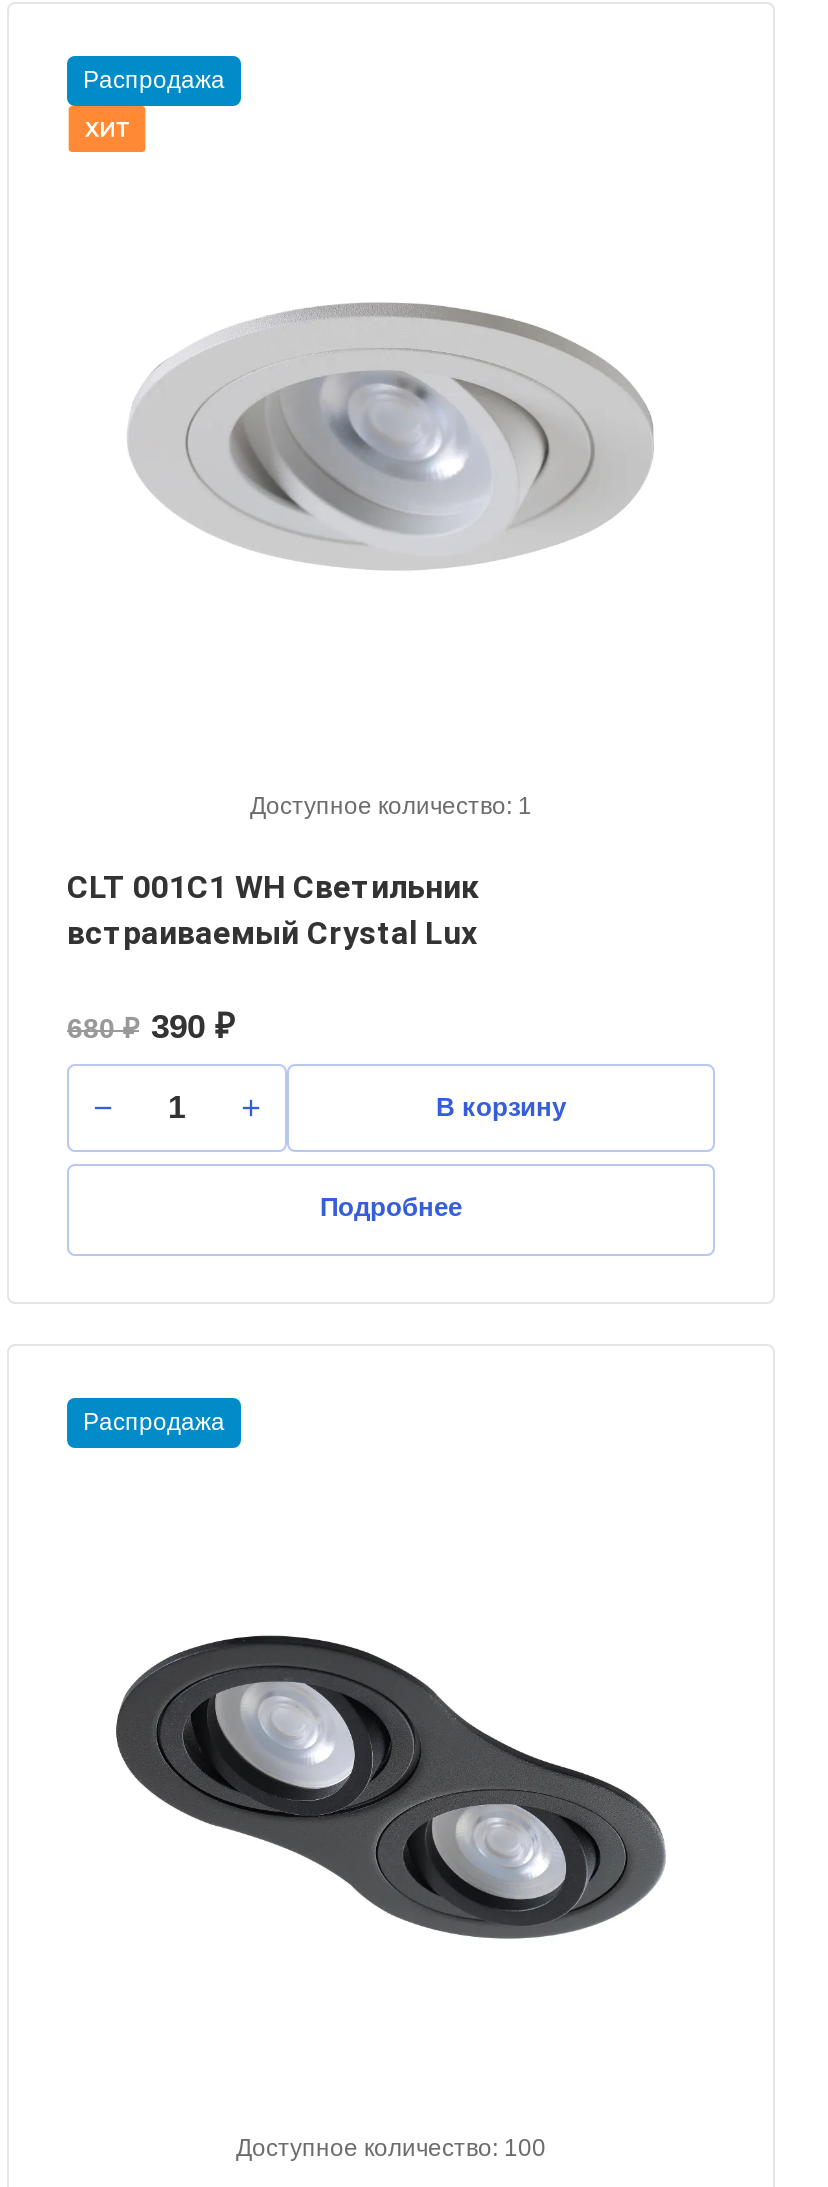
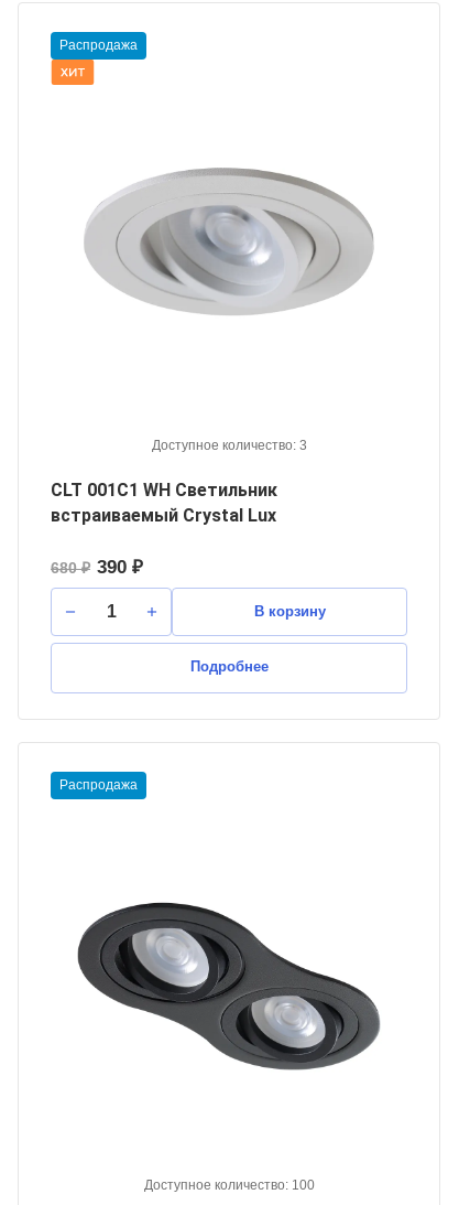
- Доступное количество: 1
+ Доступное количество: 3
